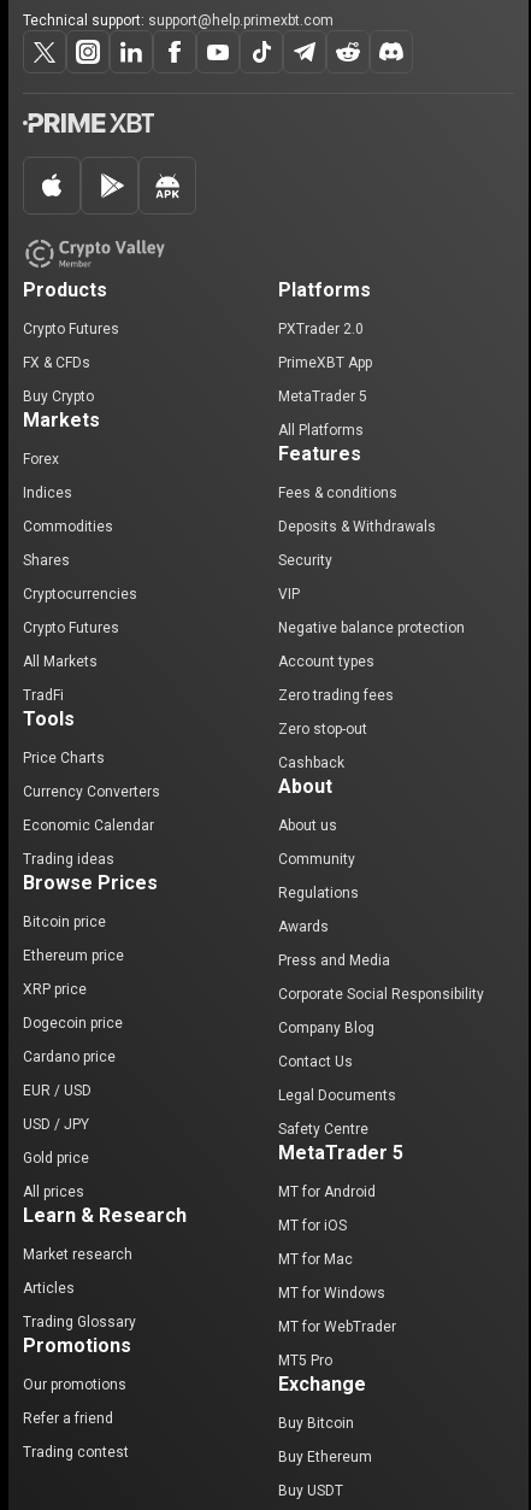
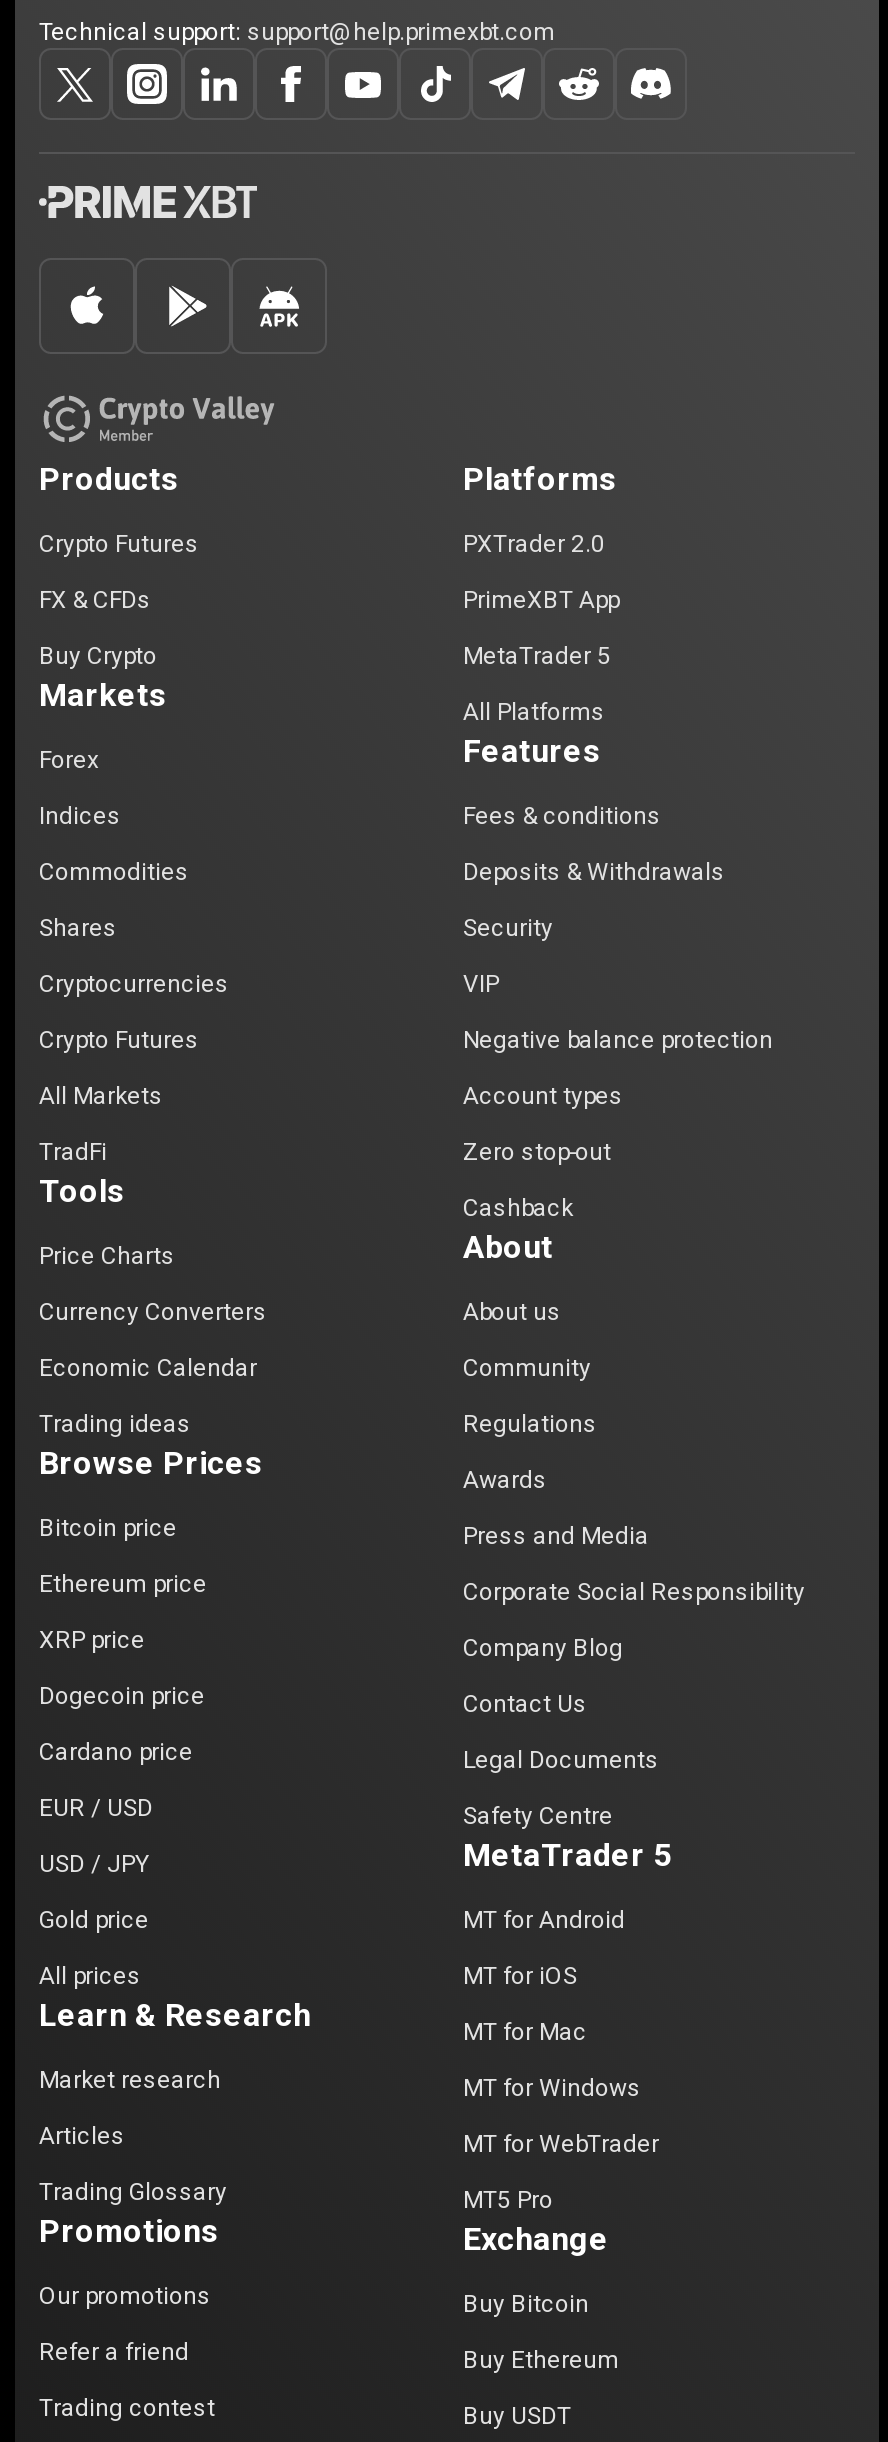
- Zero trading fees
